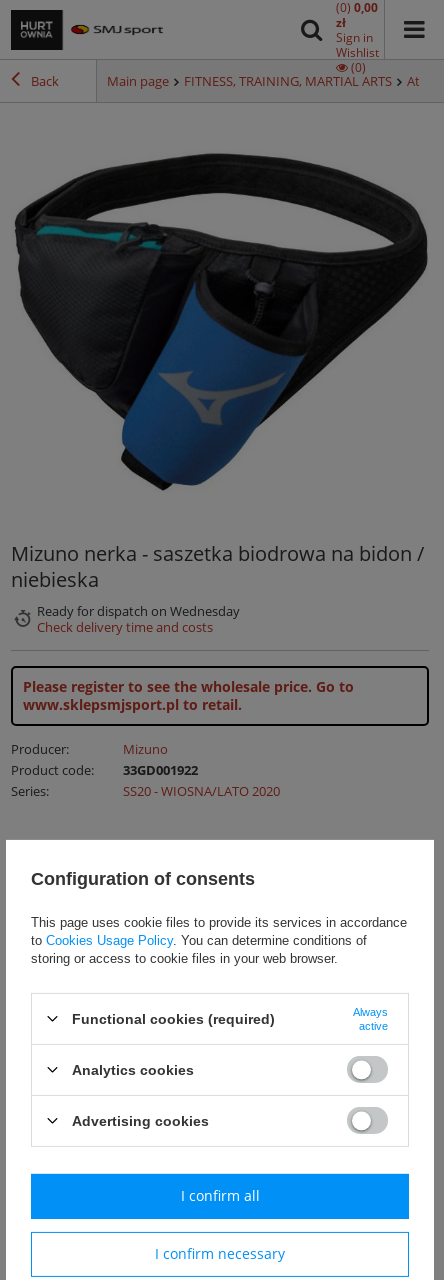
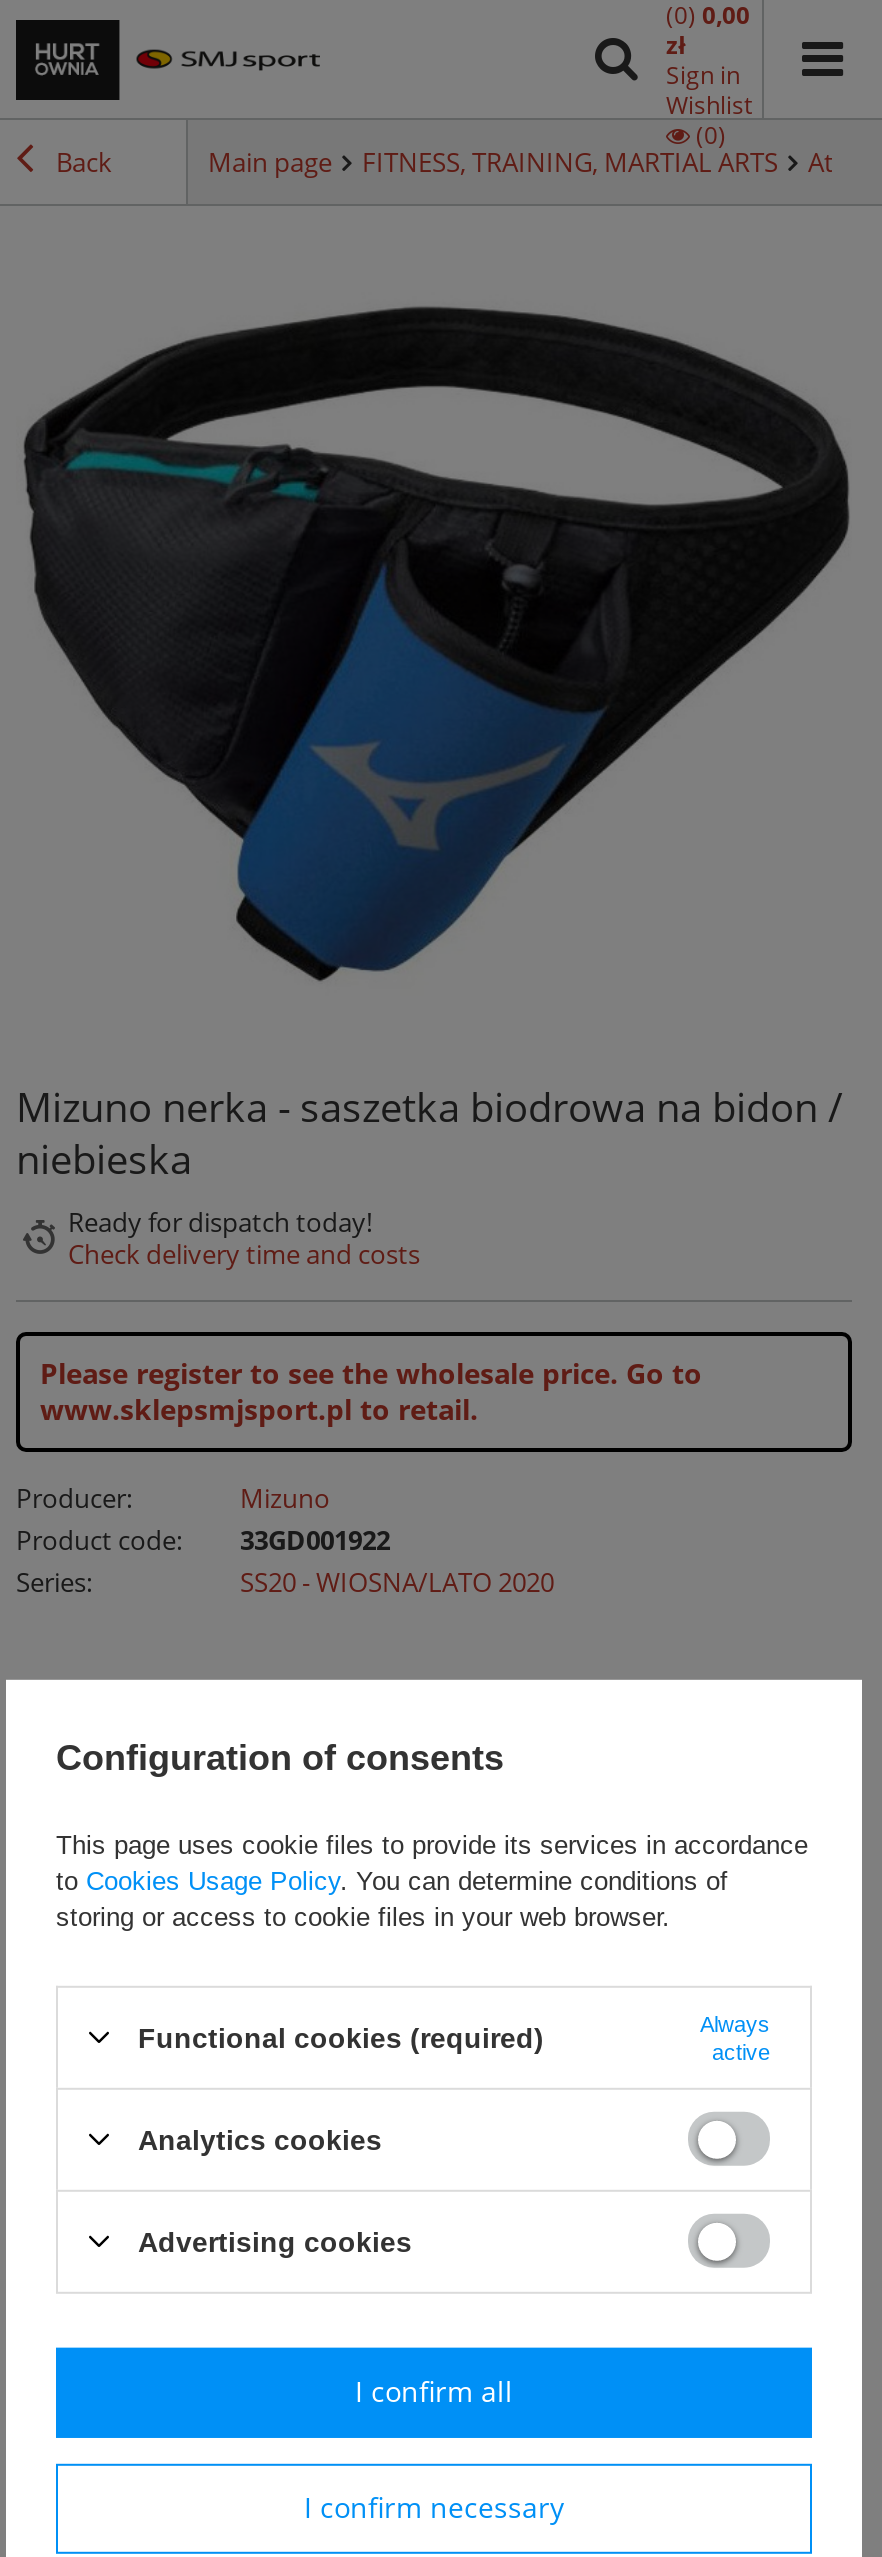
- Ready for dispatch on Wednesday
+ Ready for dispatch today!
